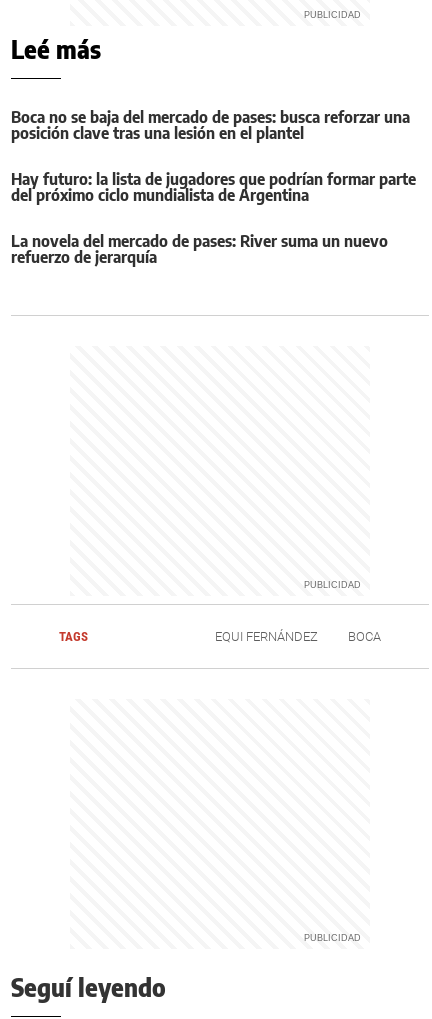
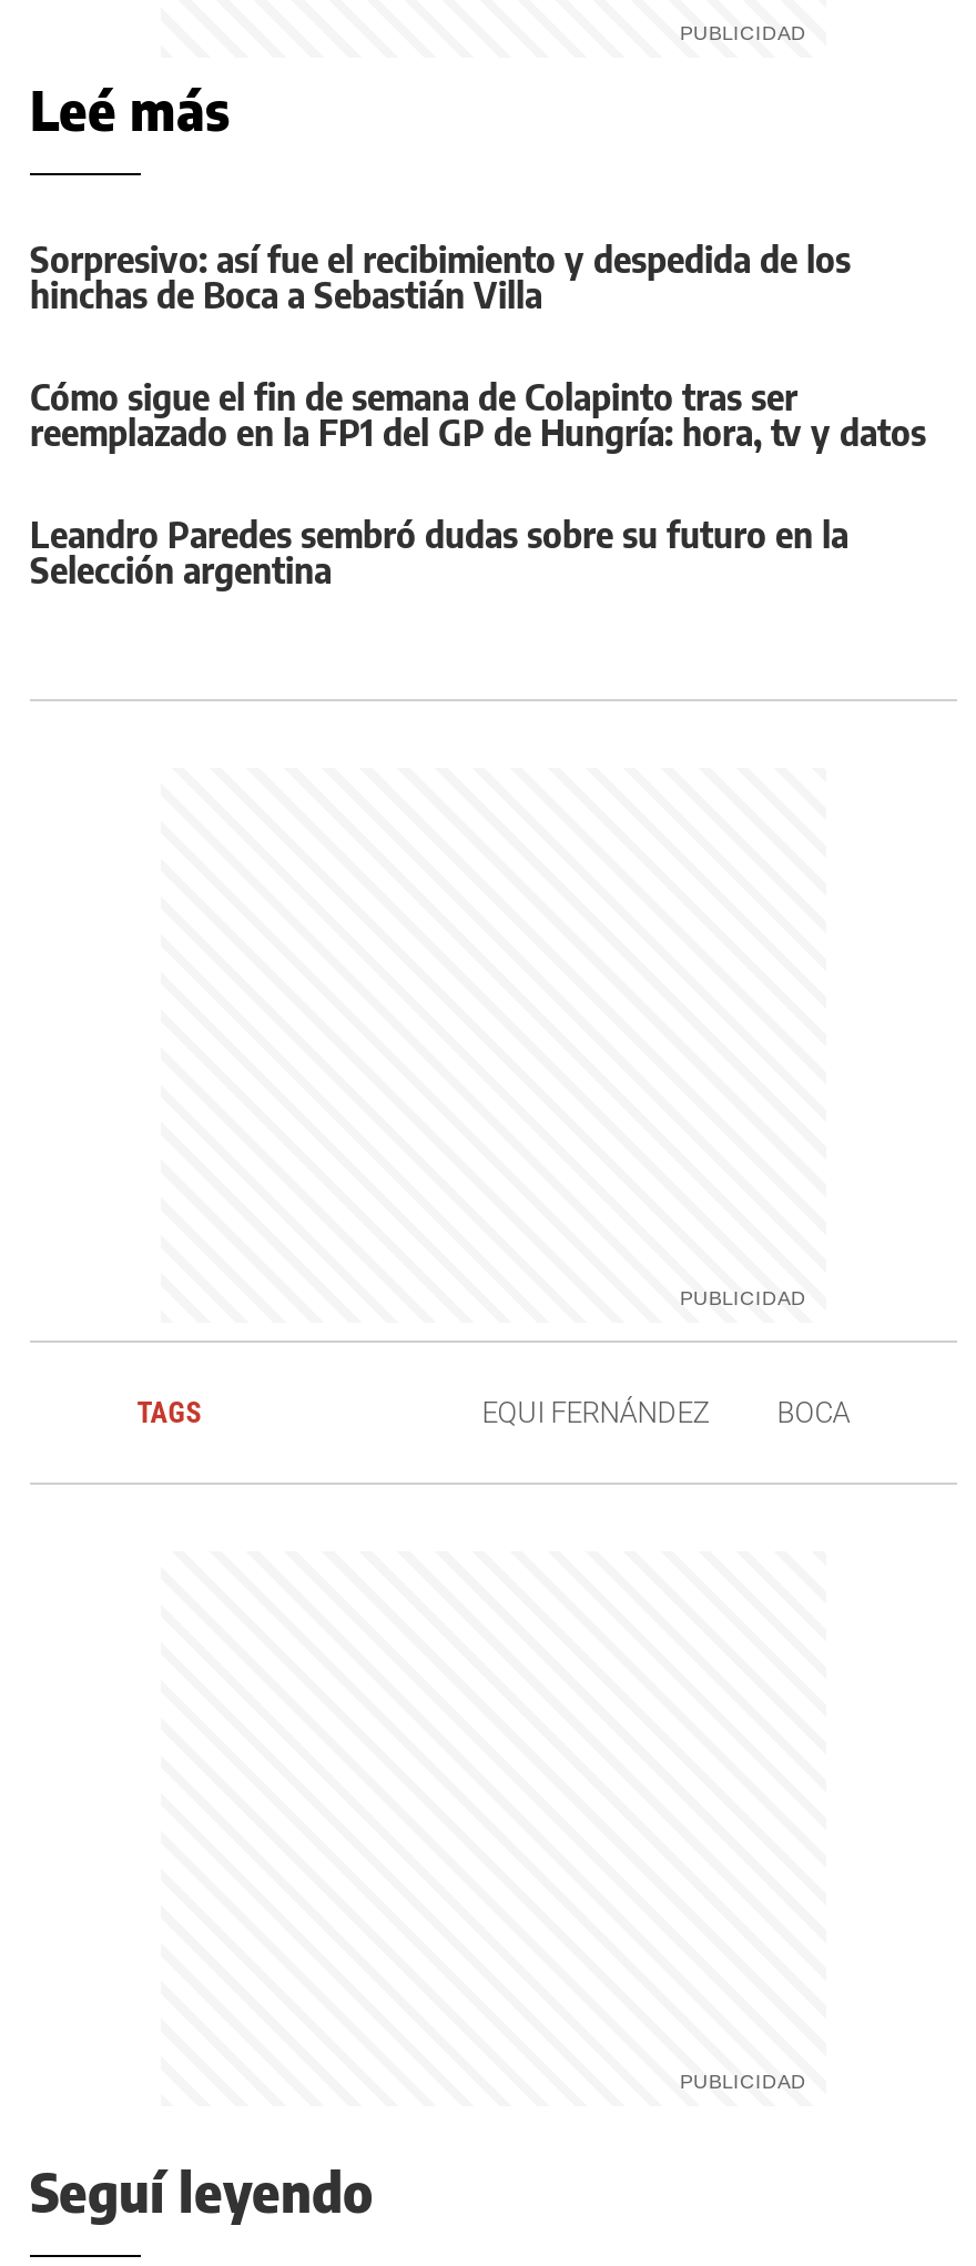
- Boca no se baja del mercado de pases: busca reforzar una
- posición clave tras una lesión en el plantel
+ Sorpresivo: así fue el recibimiento y despedida de los
+ hinchas de Boca a Sebastián Villa

- Hay futuro: la lista de jugadores que podrían formar parte
- del próximo ciclo mundialista de Argentina
+ Cómo sigue el fin de semana de Colapinto tras ser
+ reemplazado en la FP1 del GP de Hungría: hora, tv y datos

- La novela del mercado de pases: River suma un nuevo
- refuerzo de jerarquía
+ Leandro Paredes sembró dudas sobre su futuro en la
+ Selección argentina
